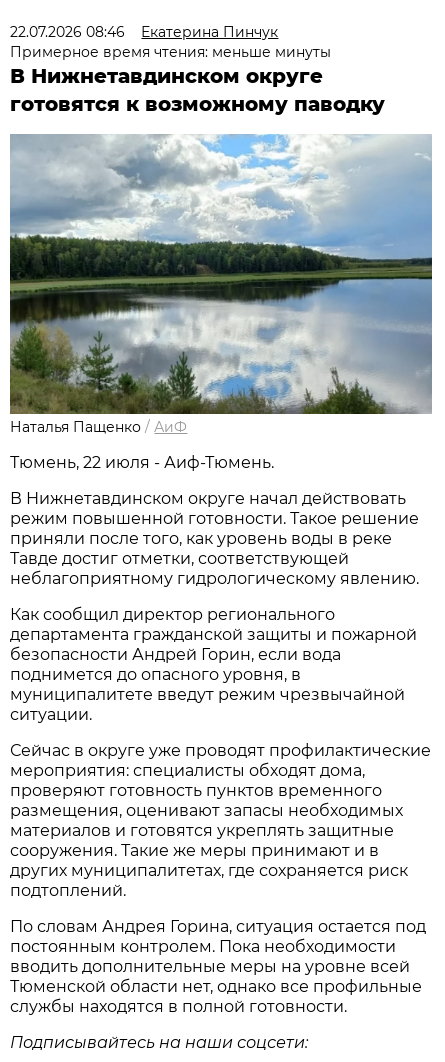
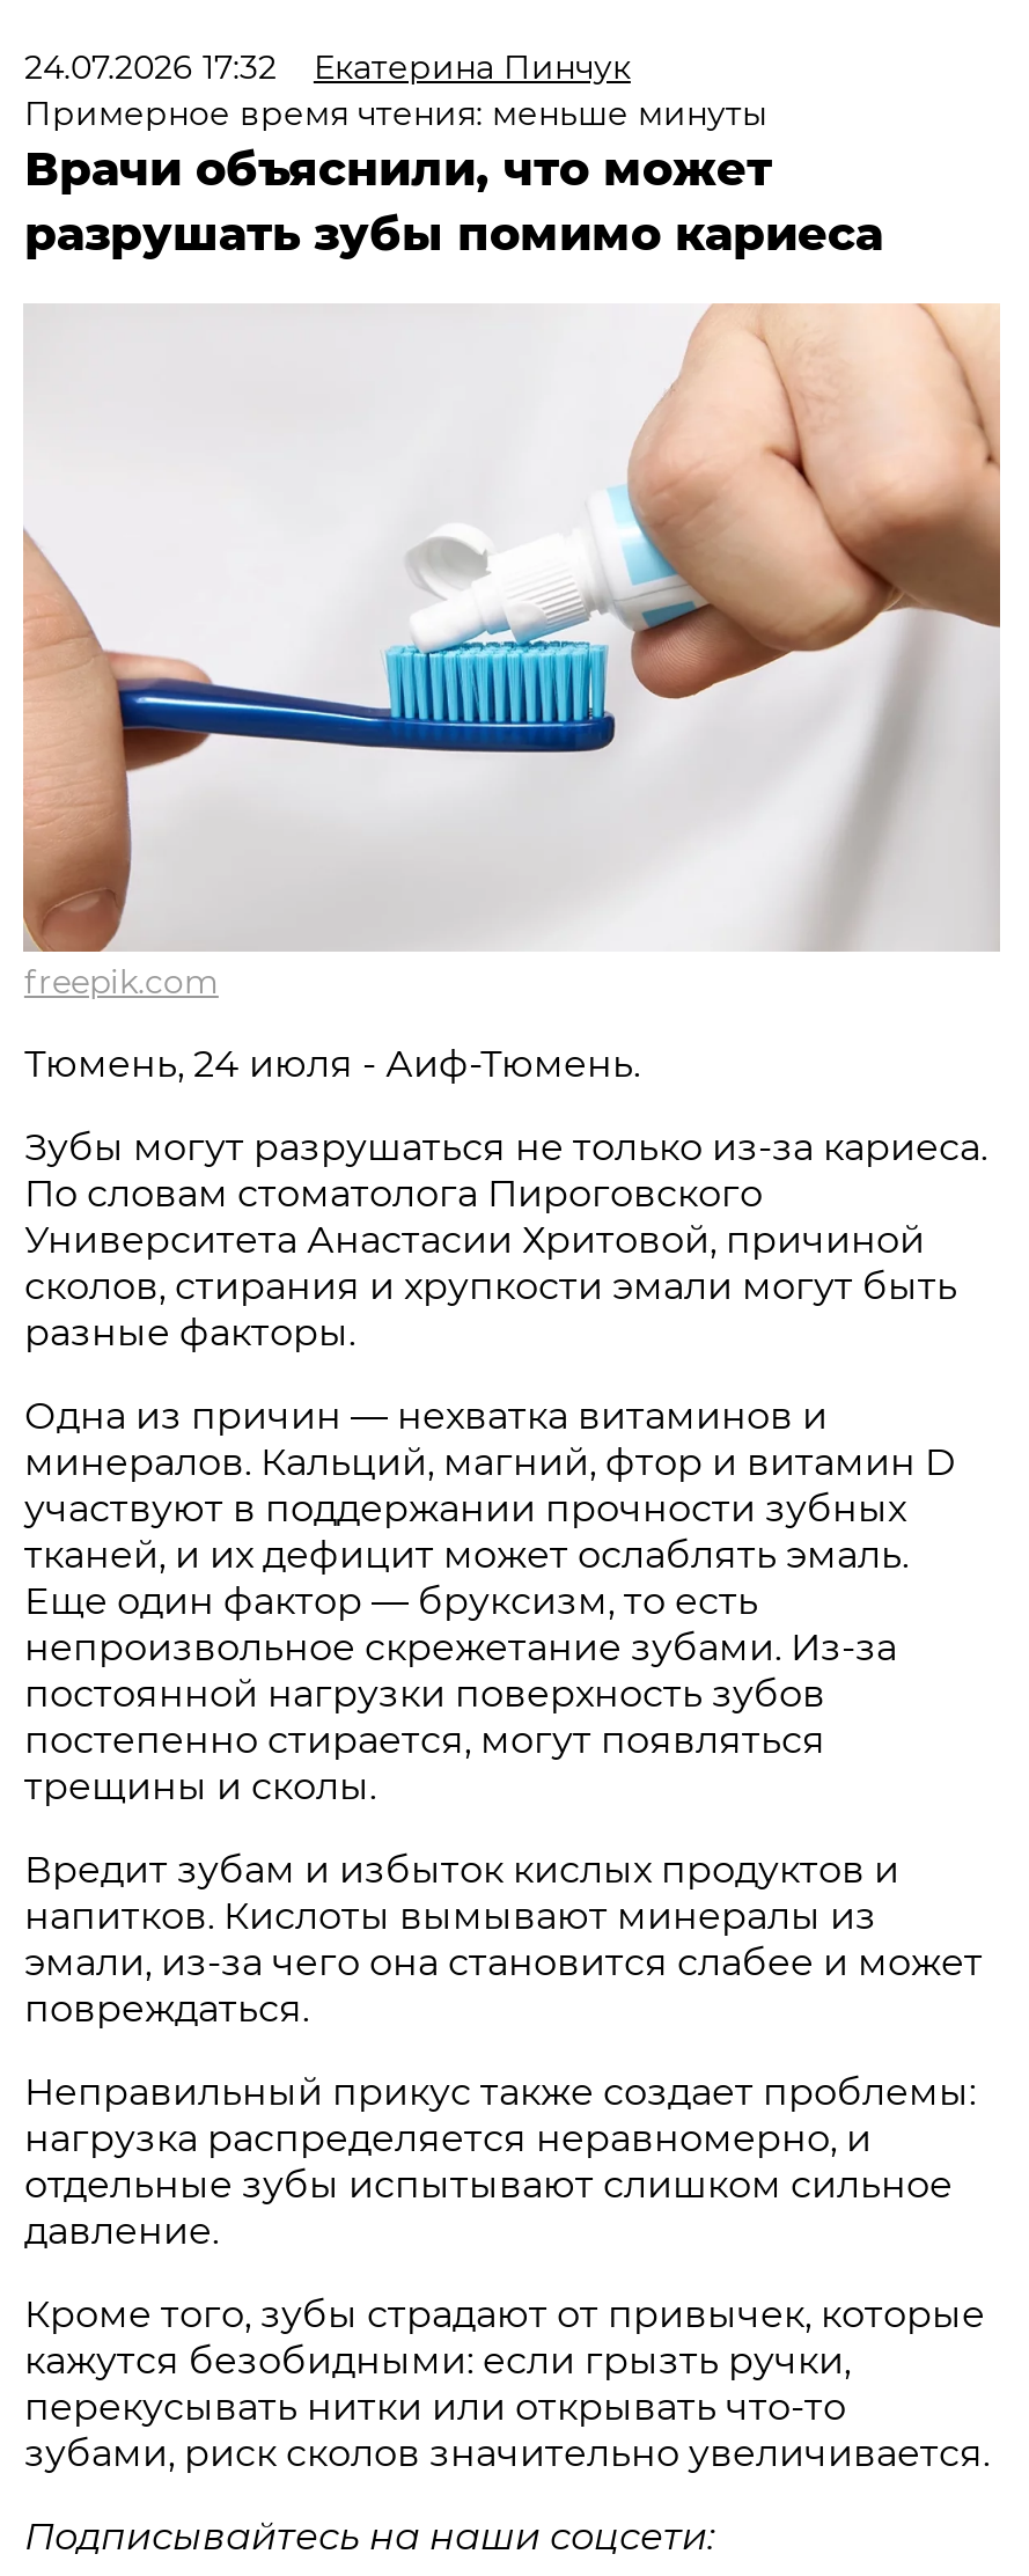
- 22.07.2026 08:46 Екатерина Пинчук
+ 24.07.2026 17:32 Екатерина Пинчук

- В Нижнетавдинском округе
- готовятся к возможному паводку
+ Врачи объяснили, что может
+ разрушать зубы помимо кариеса

- [image]
- Наталья Пащенко / АиФ
- Тюмень, 22 июля - Аиф-Тюмень.
- В Нижнетавдинском округе начал действовать
- режим повышенной готовности. Такое решение
- приняли после того, как уровень воды в реке
- Тавде достиг отметки, соответствующей
- неблагоприятному гидрологическому явлению.
- Как сообщил директор регионального
- департамента гражданской защиты и пожарной
- безопасности Андрей Горин, если вода
- поднимется до опасного уровня, в
- муниципалитете введут режим чрезвычайной
- ситуации.
- Сейчас в округе уже проводят профилактические
- мероприятия: специалисты обходят дома,
- проверяют готовность пунктов временного
- размещения, оценивают запасы необходимых
- материалов и готовятся укреплять защитные
- сооружения. Такие же меры принимают и в
- других муниципалитетах, где сохраняется риск
- подтоплений.
- По словам Андрея Горина, ситуация остается под
- постоянным контролем. Пока необходимости
- вводить дополнительные меры на уровне всей
- Тюменской области нет, однако все профильные
- службы находятся в полной готовности.
+ [image]
+ freepik.com
+ Тюмень, 24 июля - Аиф-Тюмень.
+ Зубы могут разрушаться не только из-за кариеса.
+ По словам стоматолога Пироговского
+ Университета Анастасии Хритовой, причиной
+ сколов, стирания и хрупкости эмали могут быть
+ разные факторы.
+ Одна из причин — нехватка витаминов и
+ минералов. Кальций, магний, фтор и витамин D
+ участвуют в поддержании прочности зубных
+ тканей, и их дефицит может ослаблять эмаль.
+ Еще один фактор — бруксизм, то есть
+ непроизвольное скрежетание зубами. Из-за
+ постоянной нагрузки поверхность зубов
+ постепенно стирается, могут появляться
+ трещины и сколы.
+ Вредит зубам и избыток кислых продуктов и
+ напитков. Кислоты вымывают минералы из
+ эмали, из-за чего она становится слабее и может
+ повреждаться.
+ Неправильный прикус также создает проблемы:
+ нагрузка распределяется неравномерно, и
+ отдельные зубы испытывают слишком сильное
+ давление.
+ Кроме того, зубы страдают от привычек, которые
+ кажутся безобидными: если грызть ручки,
+ перекусывать нитки или открывать что-то
+ зубами, риск сколов значительно увеличивается.
